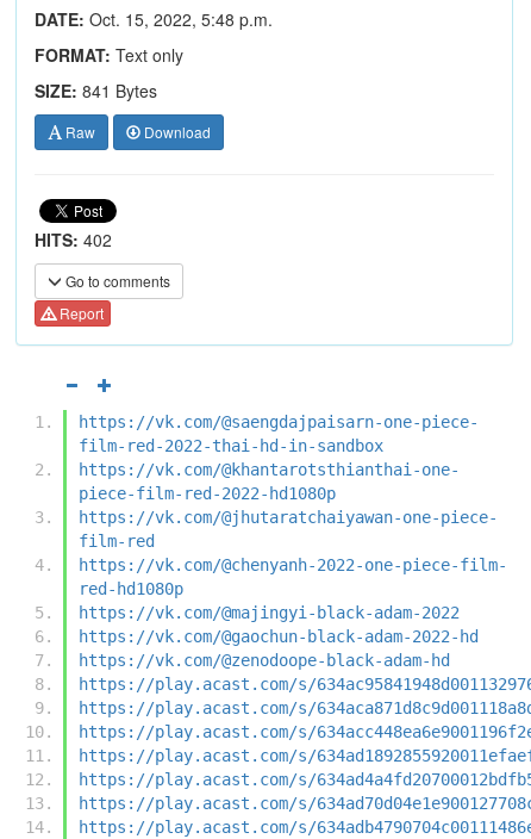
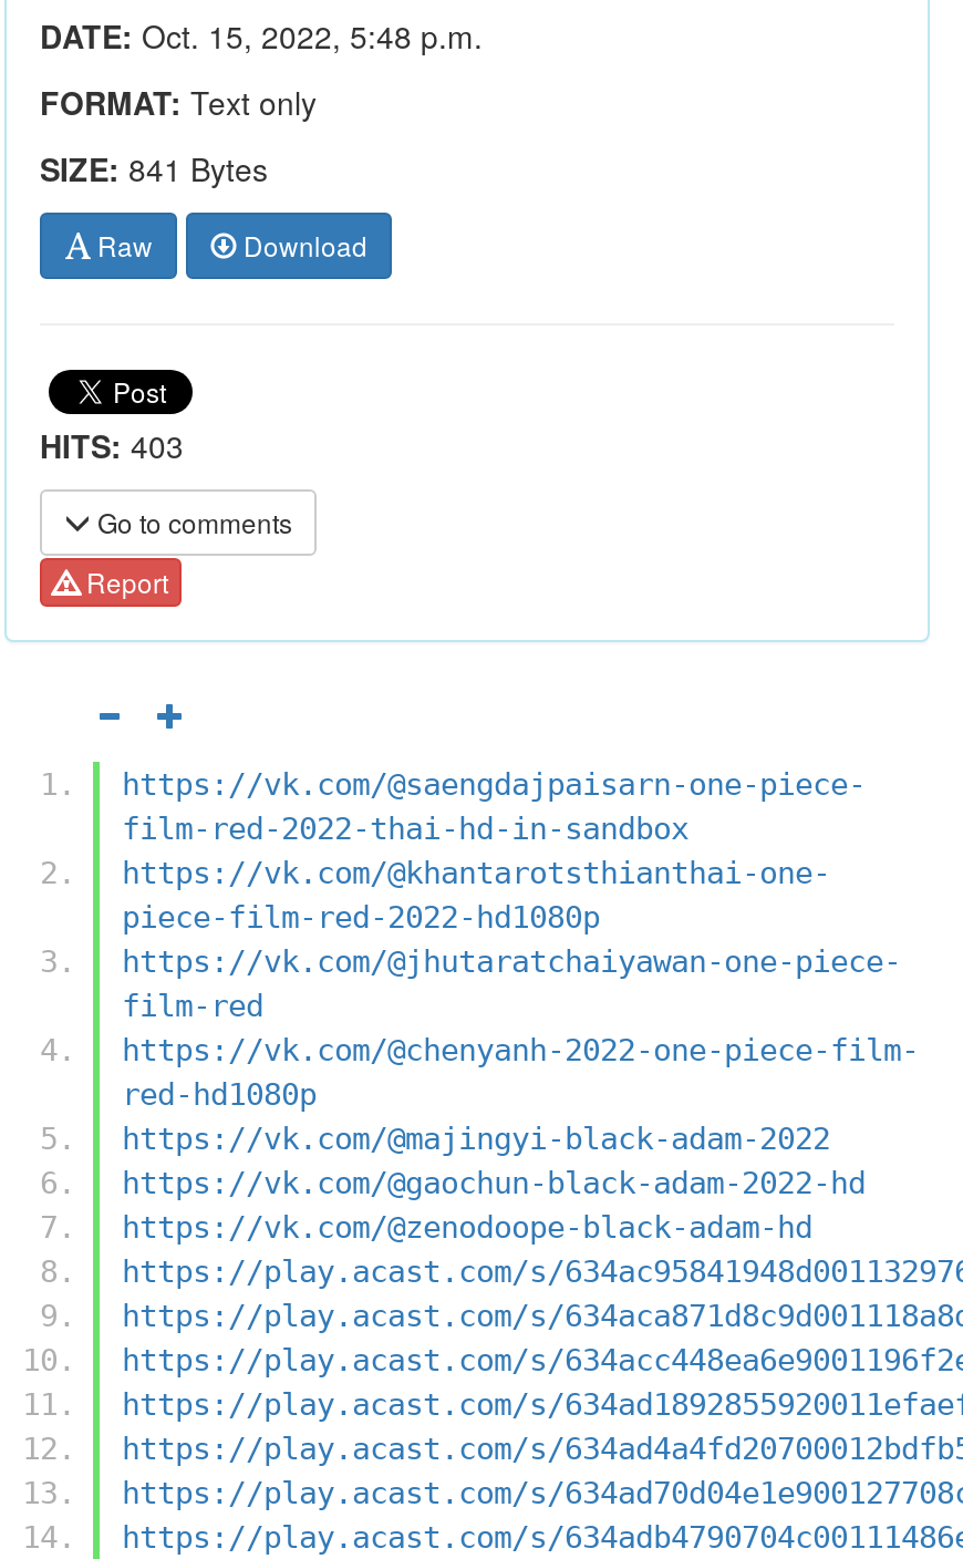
- HITS: 402
+ HITS: 403
